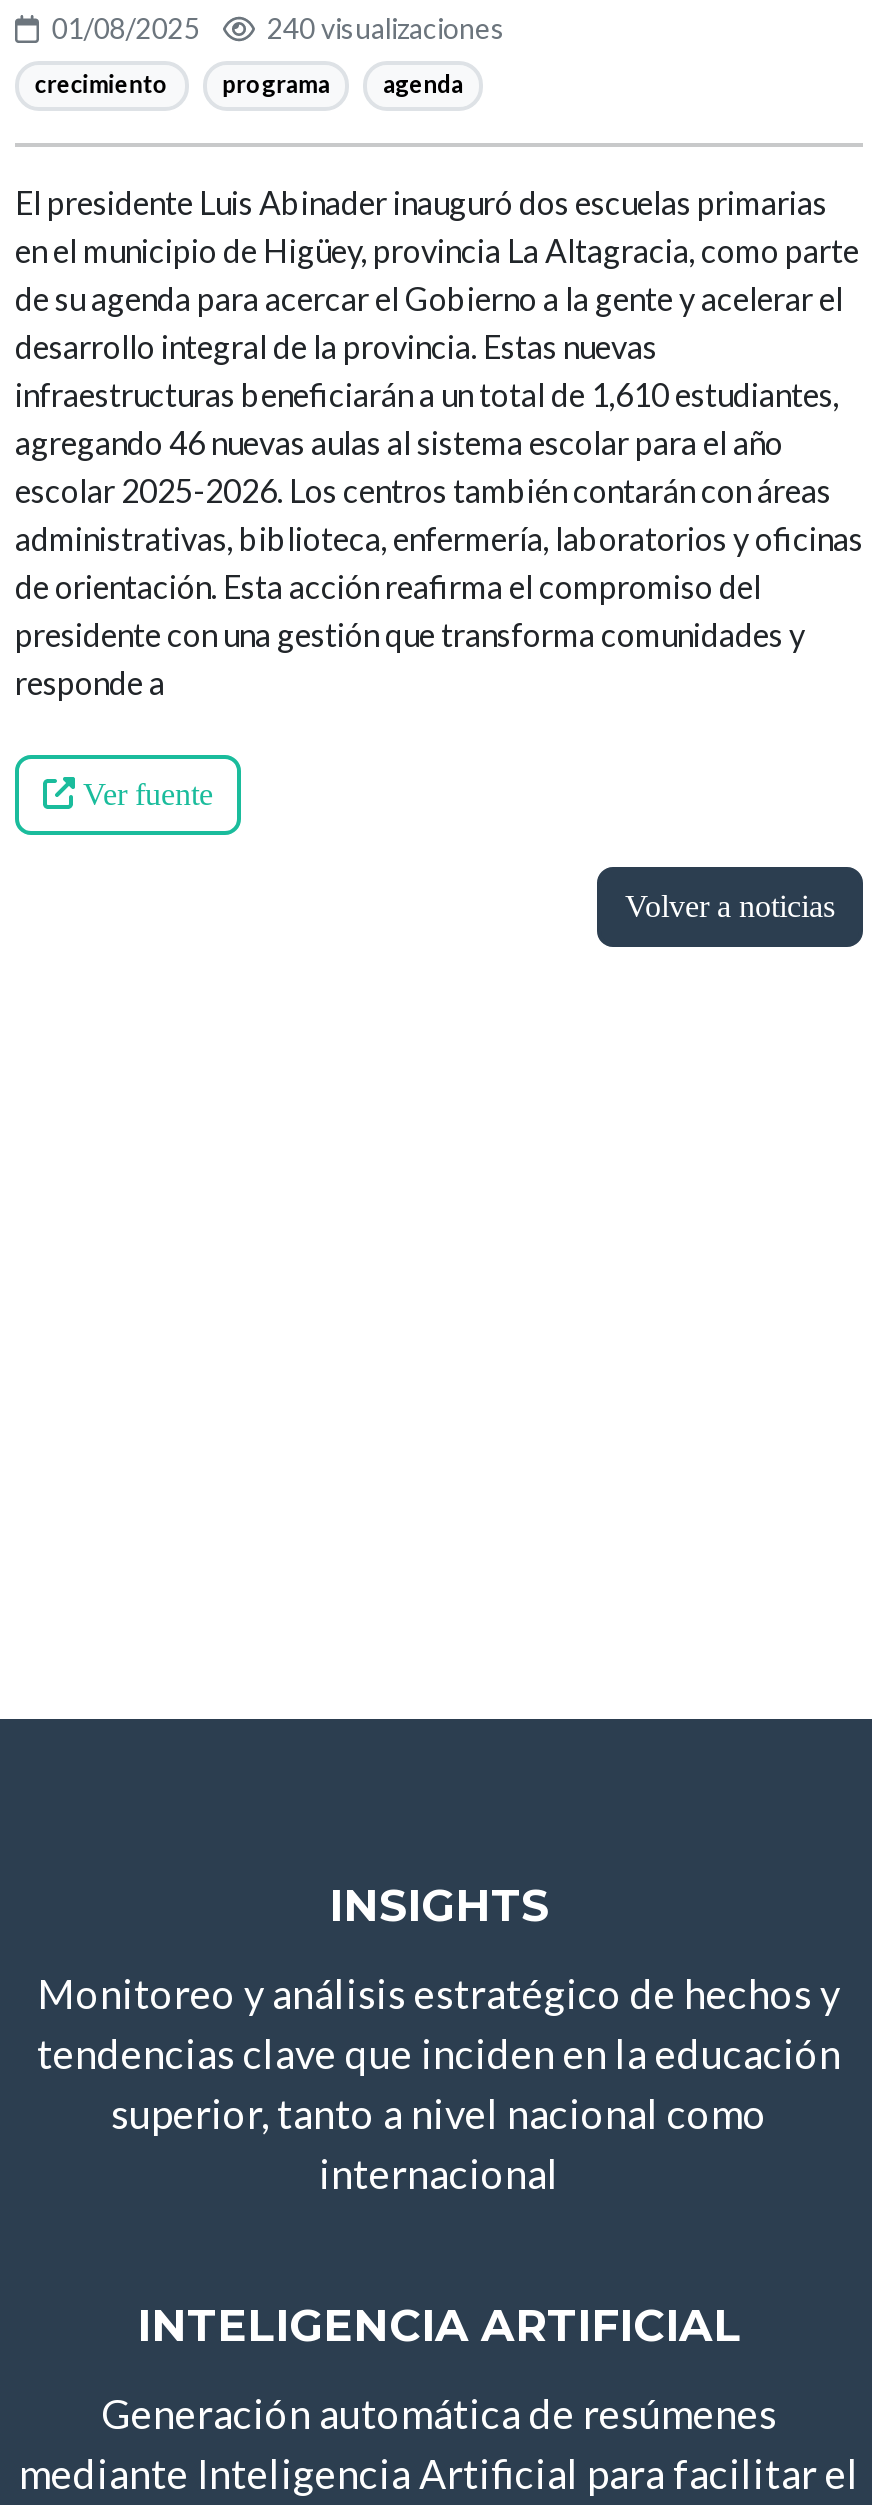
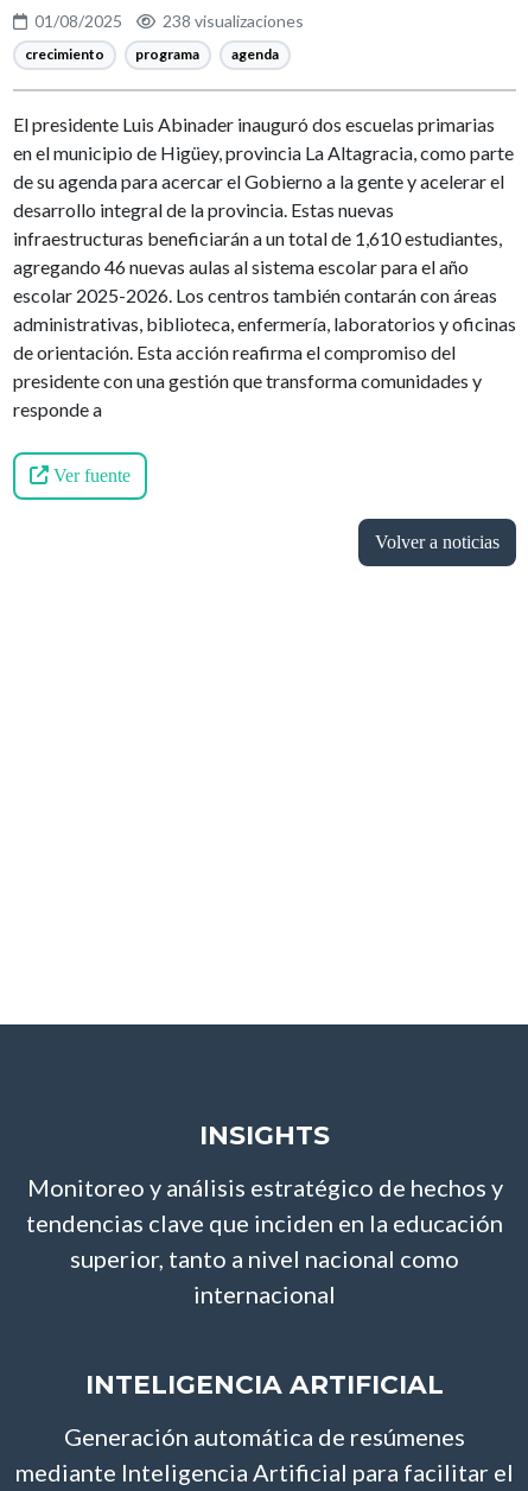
- 240 visualizaciones
+ 238 visualizaciones
